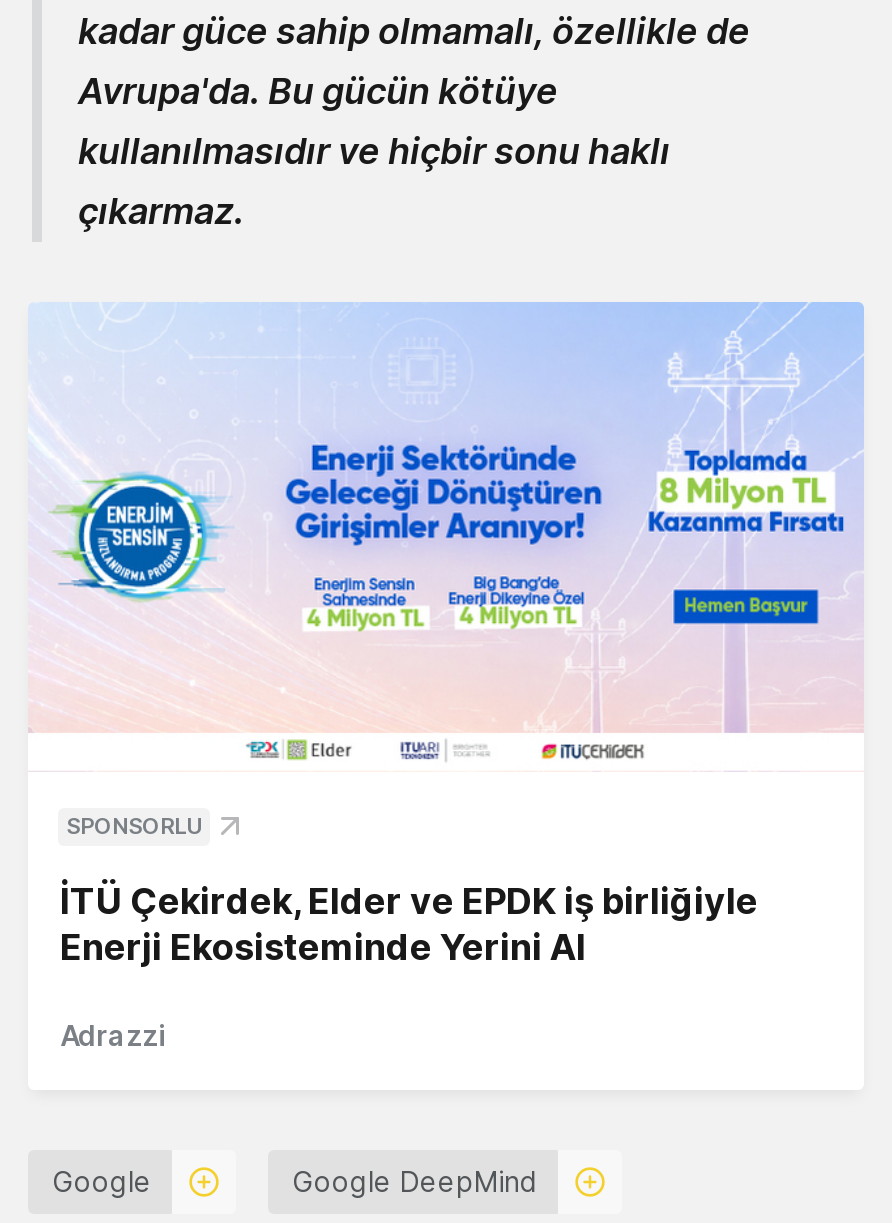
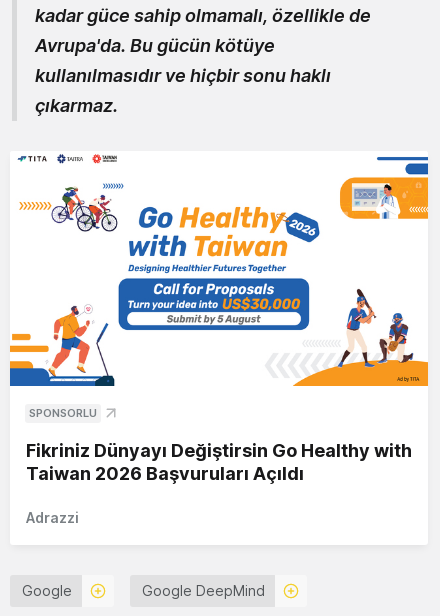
- [image]
+ [image]

- İTÜ Çekirdek, Elder ve EPDK iş birliğiyle
- Enerji Ekosisteminde Yerini Al
+ Fikriniz Dünyayı Değiştirsin Go Healthy with
+ Taiwan 2026 Başvuruları Açıldı
